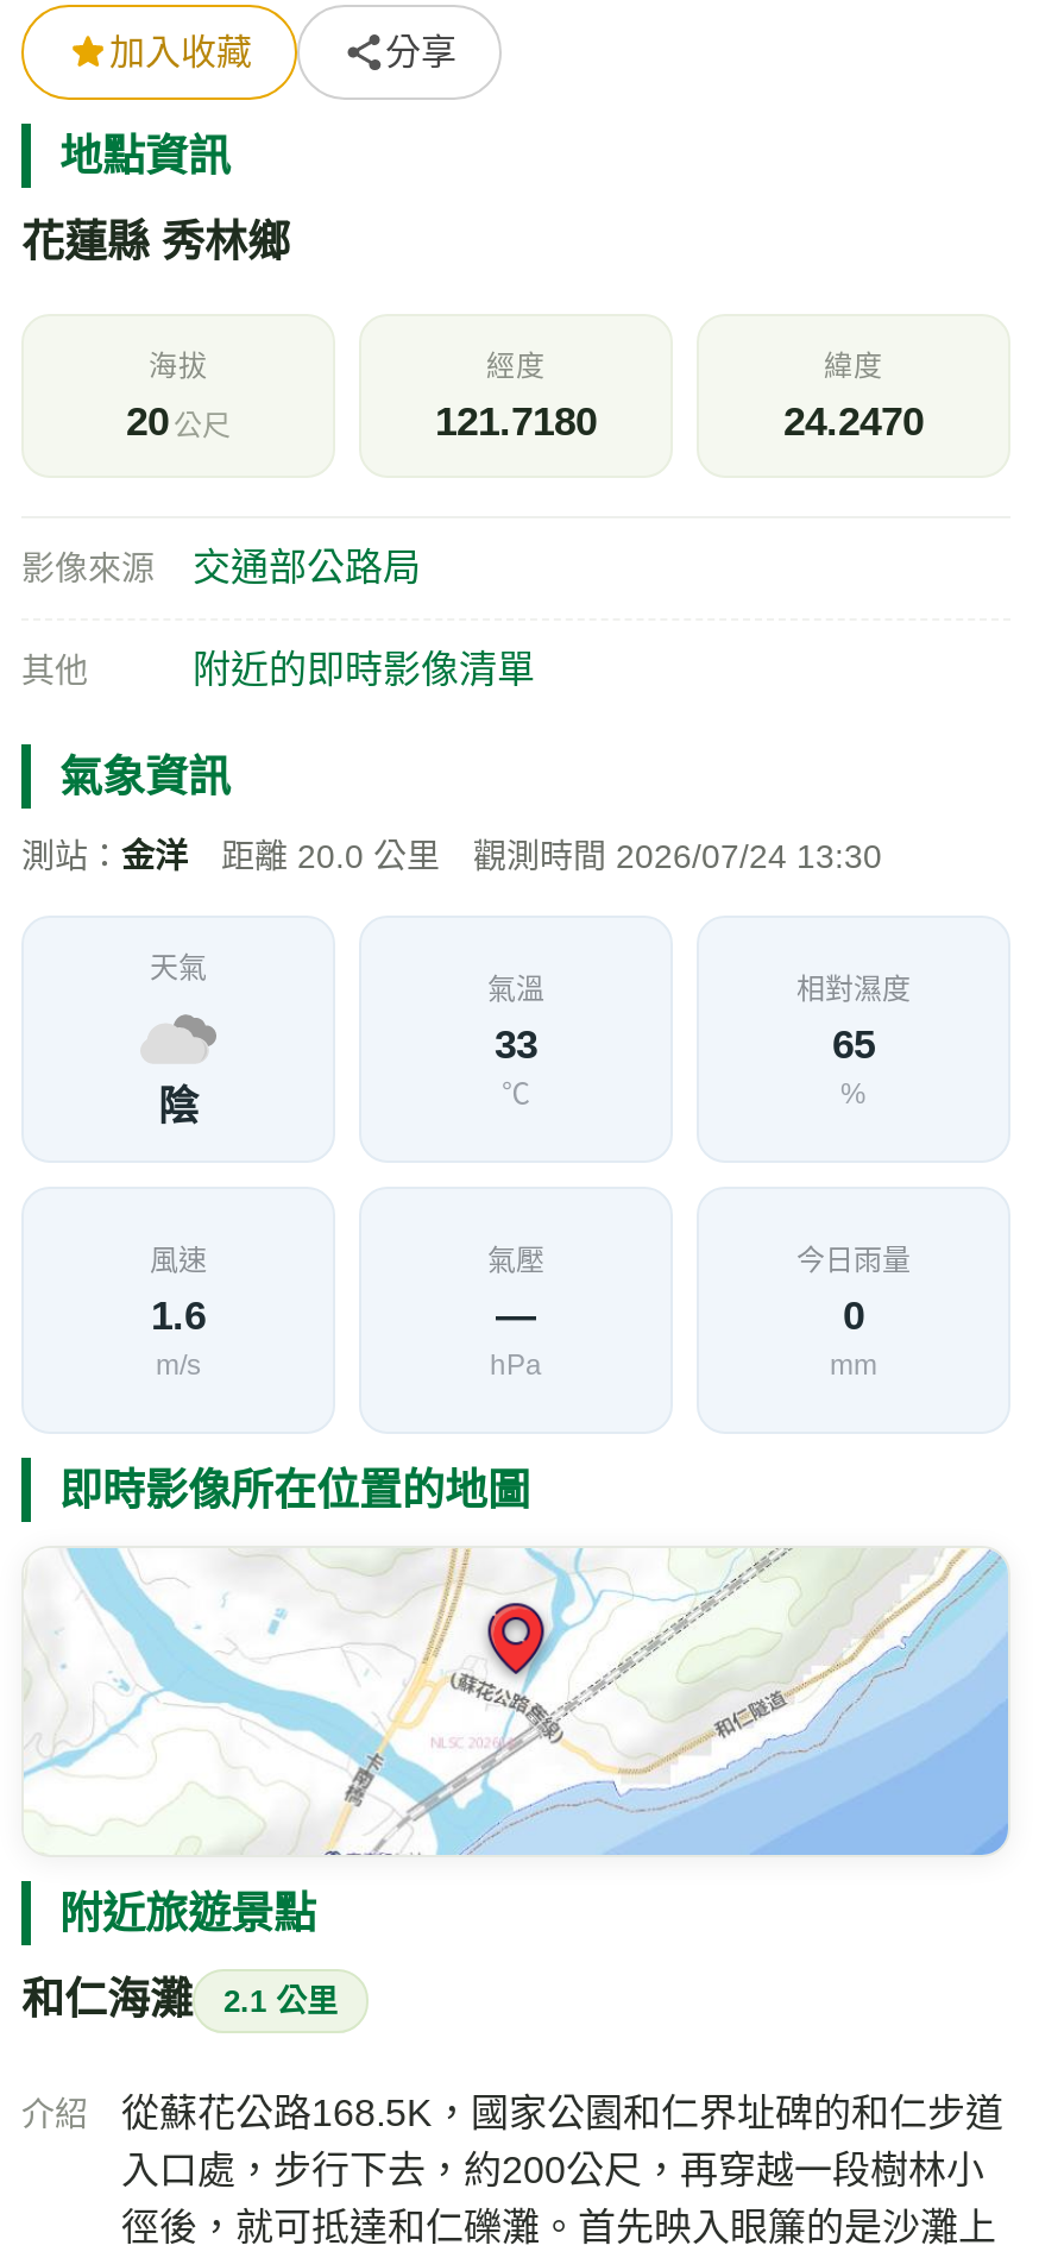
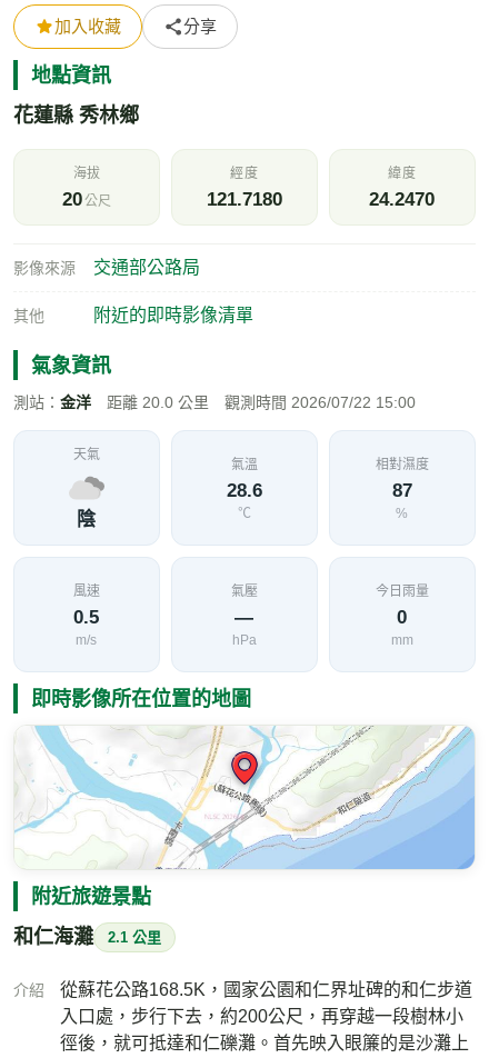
- 測站：金洋距離 20.0 公里 觀測時間 2026/07/24 13:30
+ 測站：金洋距離 20.0 公里 觀測時間 2026/07/22 15:00

- 33
+ 28.6

- 65
+ 87

- 1.6
+ 0.5
